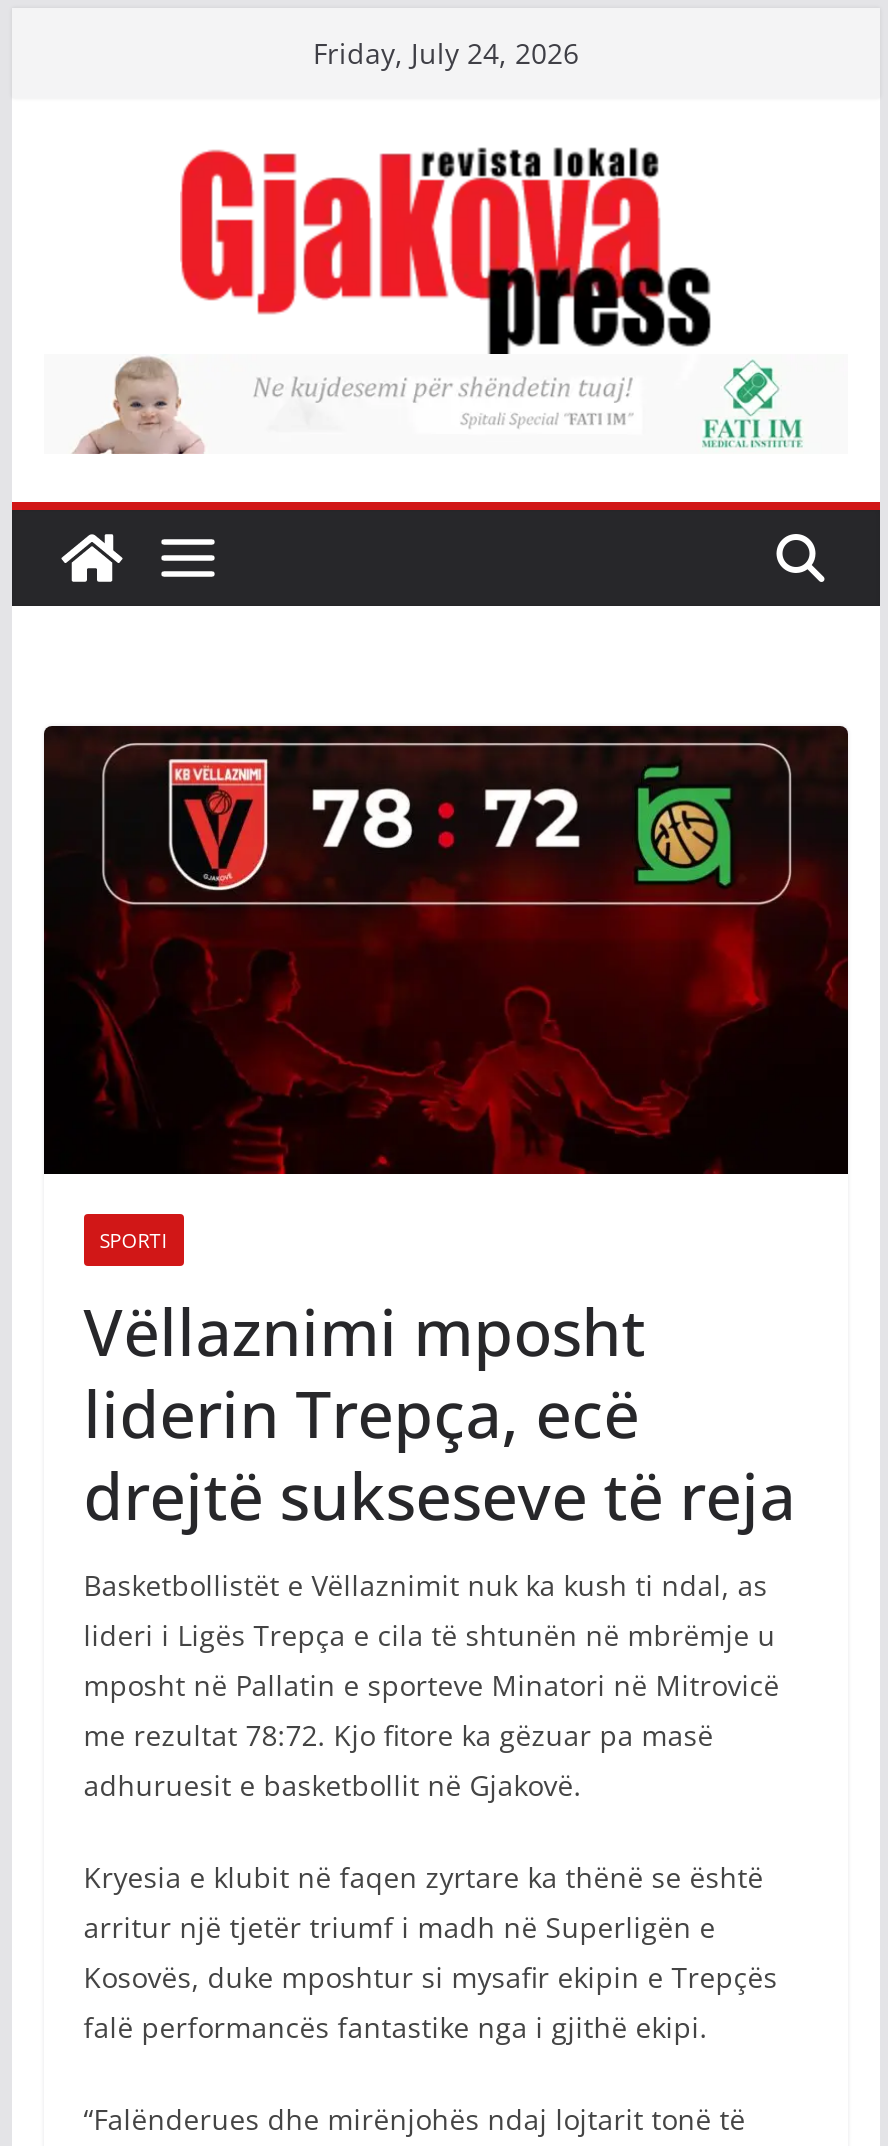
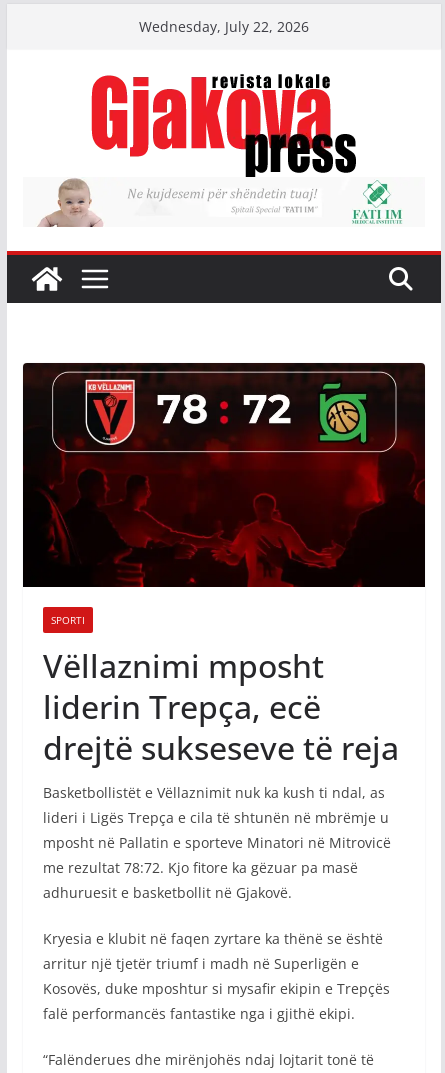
- Friday, July 24, 2026
+ Wednesday, July 22, 2026
